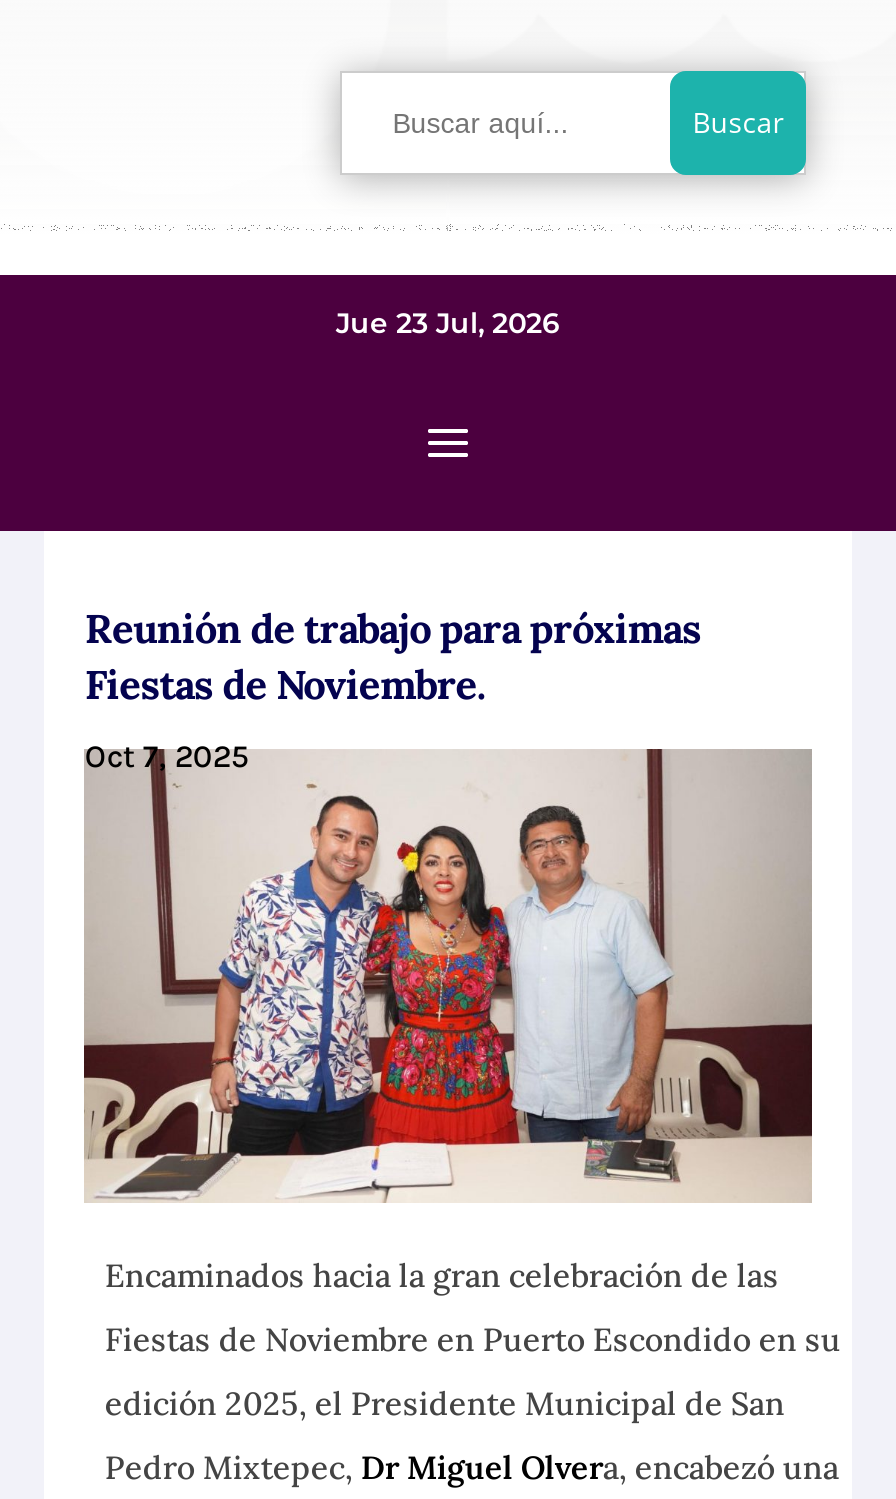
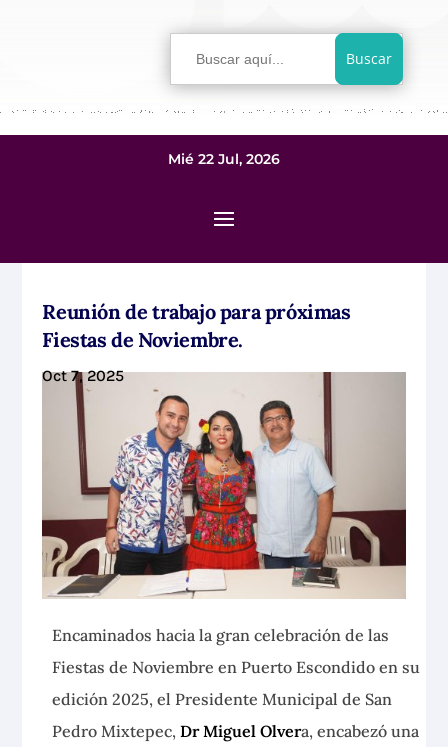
- Jue 23 Jul, 2026
+ Mié 22 Jul, 2026
